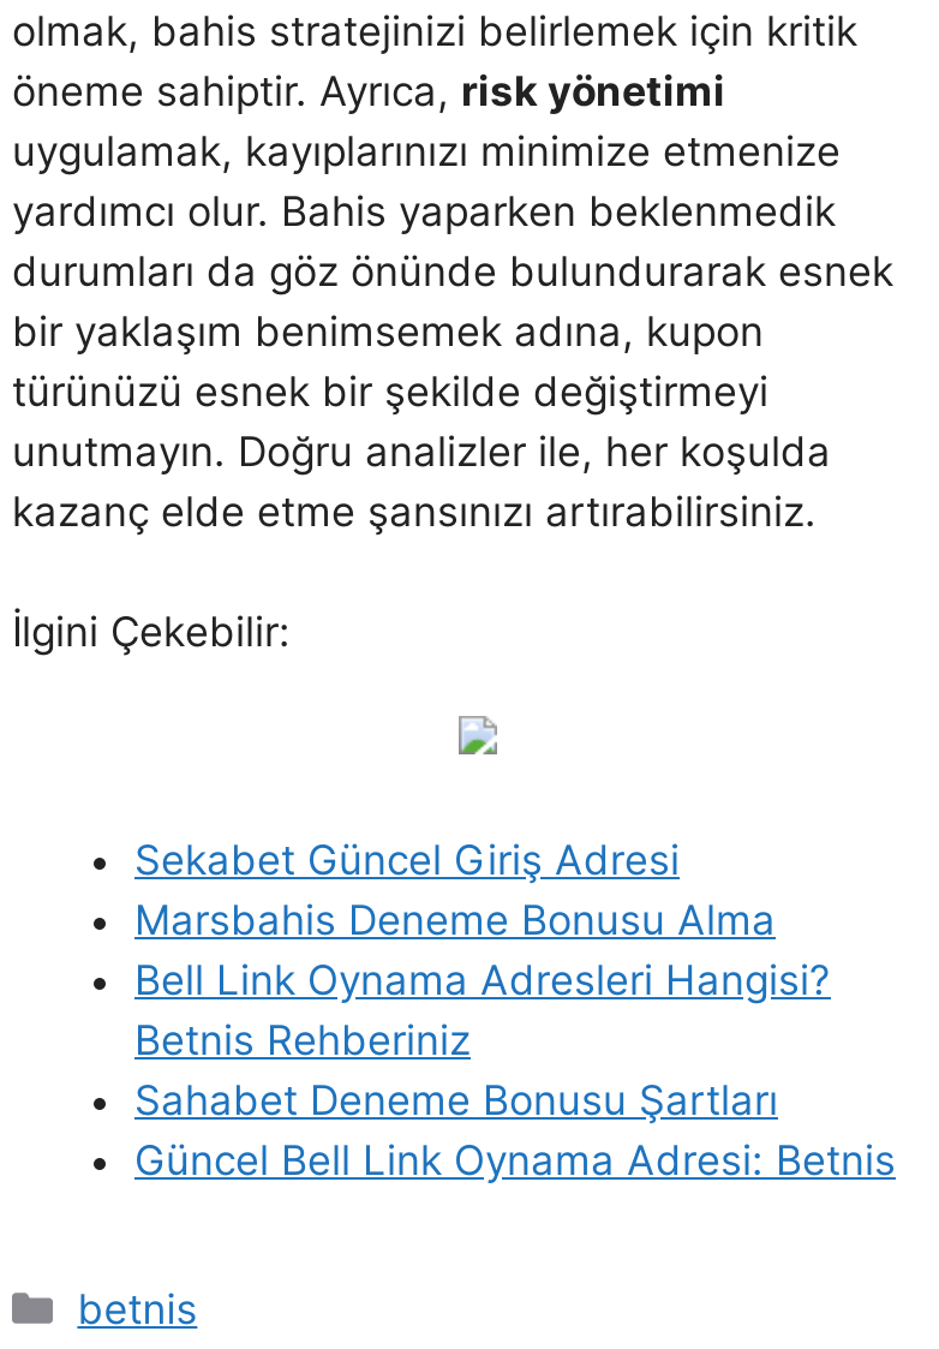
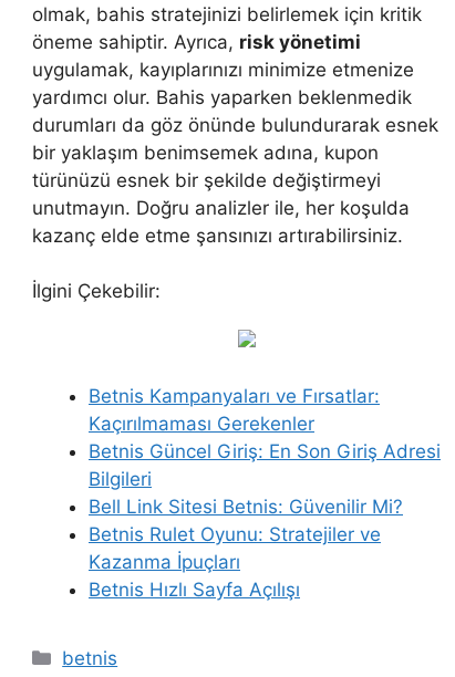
- Sekabet Güncel Giriş Adresi
- Marsbahis Deneme Bonusu Alma
- Bell Link Oynama Adresleri Hangisi?
- Betnis Rehberiniz
- Sahabet Deneme Bonusu Şartları
- Güncel Bell Link Oynama Adresi: Betnis
+ Betnis Kampanyaları ve Fırsatlar:
+ Kaçırılmaması Gerekenler
+ Betnis Güncel Giriş: En Son Giriş Adresi
+ Bilgileri
+ Bell Link Sitesi Betnis: Güvenilir Mi?
+ Betnis Rulet Oyunu: Stratejiler ve
+ Kazanma İpuçları
+ Betnis Hızlı Sayfa Açılışı
